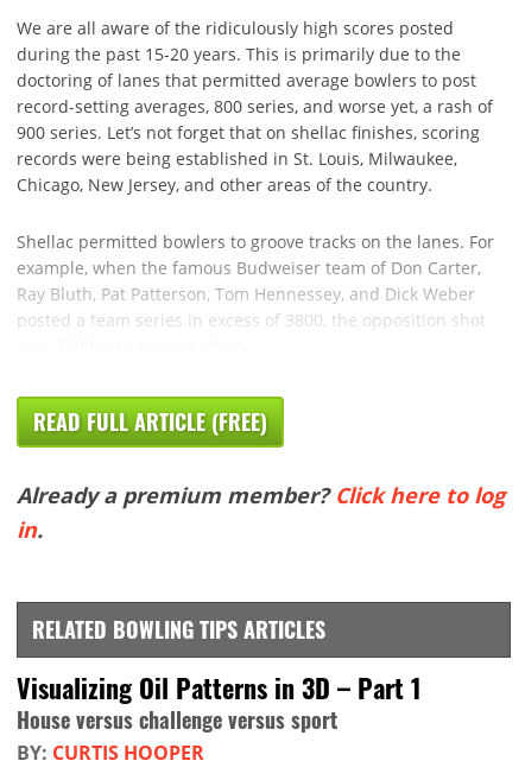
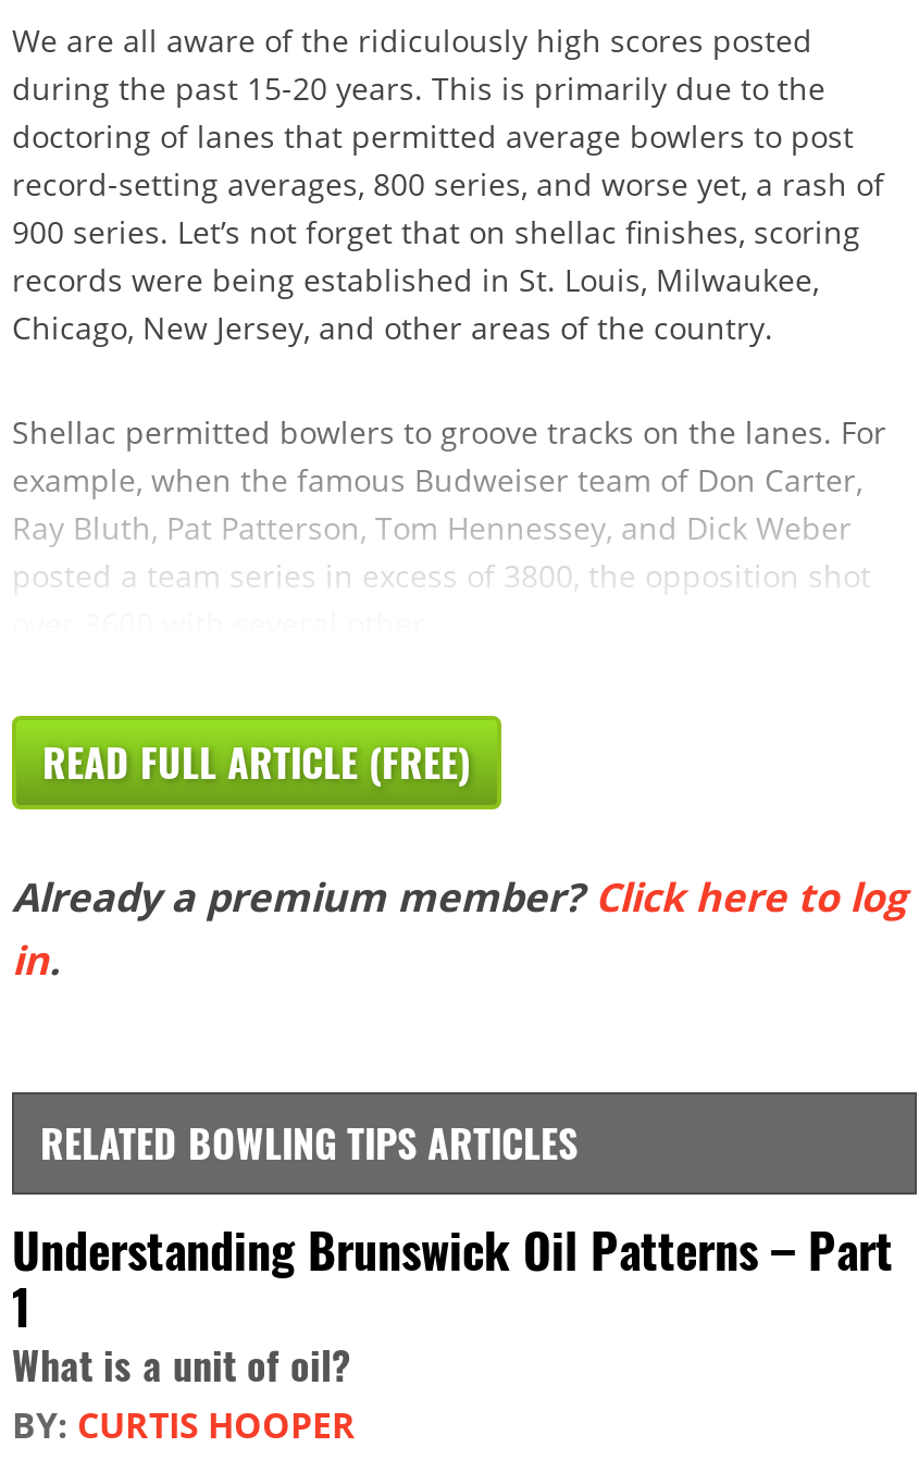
- Visualizing Oil Patterns in 3D – Part 1
- House versus challenge versus sport
+ Understanding Brunswick Oil Patterns – Part
+ 1
+ What is a unit of oil?
